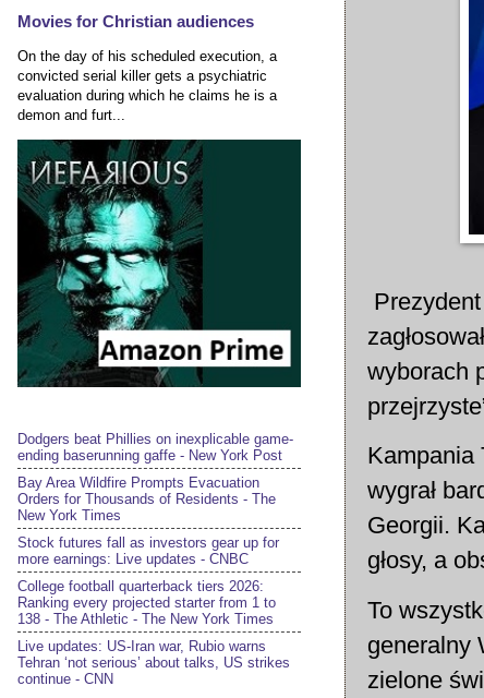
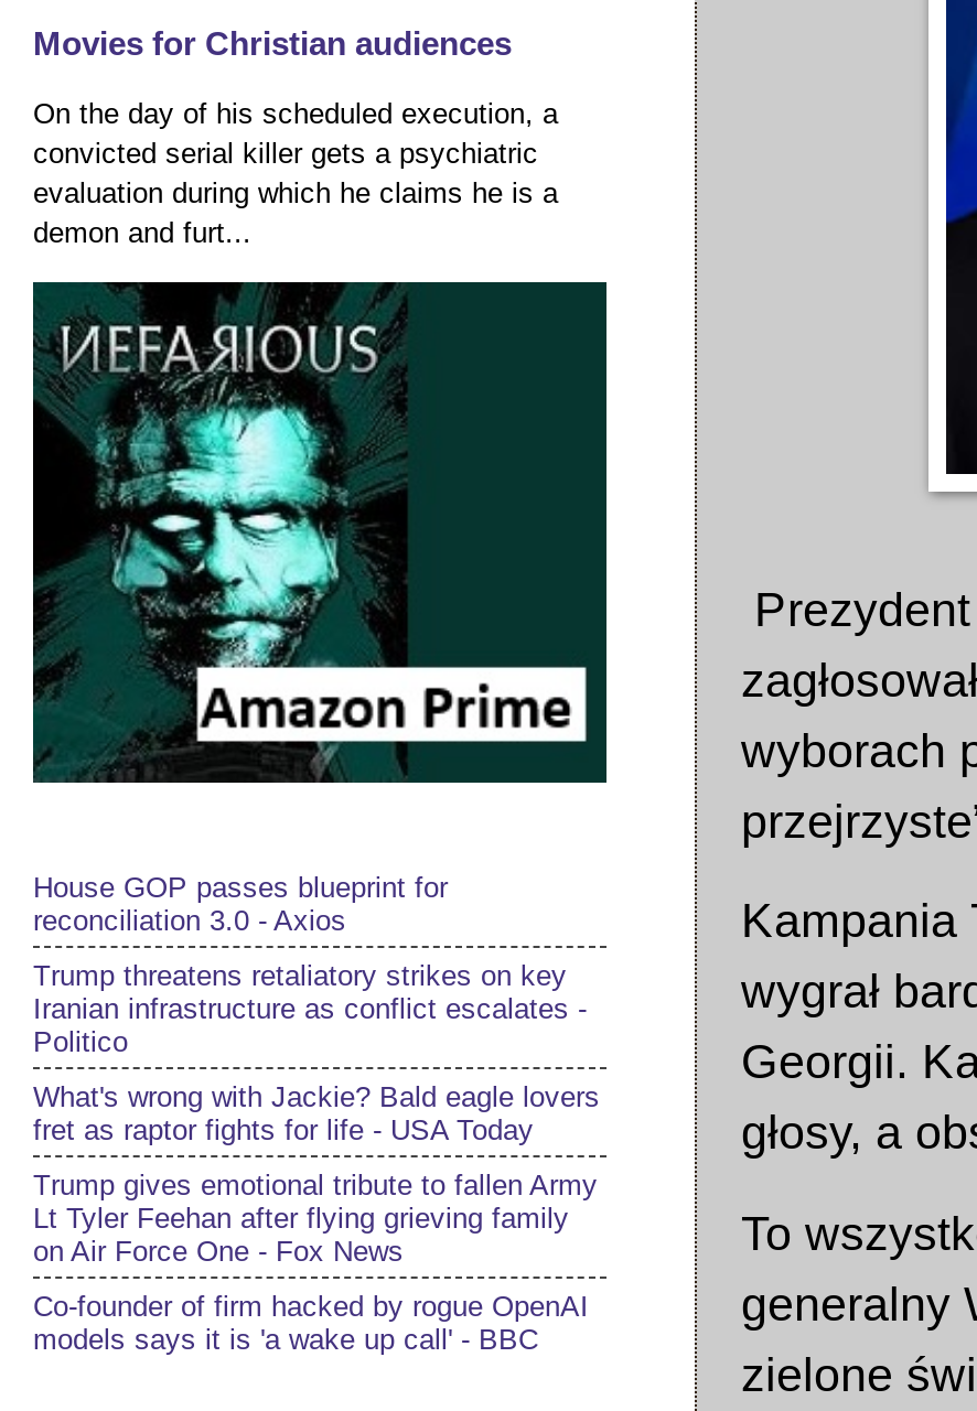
- Dodgers beat Phillies on inexplicable game-
- ending baserunning gaffe - New York Post
+ House GOP passes blueprint for
+ reconciliation 3.0 - Axios

- Bay Area Wildfire Prompts Evacuation
- Orders for Thousands of Residents - The
- New York Times
+ Trump threatens retaliatory strikes on key
+ Iranian infrastructure as conflict escalates -
+ Politico

- Stock futures fall as investors gear up for
- more earnings: Live updates - CNBC
+ What's wrong with Jackie? Bald eagle lovers
+ fret as raptor fights for life - USA Today

- College football quarterback tiers 2026:
- Ranking every projected starter from 1 to
- 138 - The Athletic - The New York Times
+ Trump gives emotional tribute to fallen Army
+ Lt Tyler Feehan after flying grieving family
+ on Air Force One - Fox News

- Live updates: US-Iran war, Rubio warns
- Tehran ‘not serious’ about talks, US strikes
- continue - CNN
+ Co-founder of firm hacked by rogue OpenAI
+ models says it is 'a wake up call' - BBC
